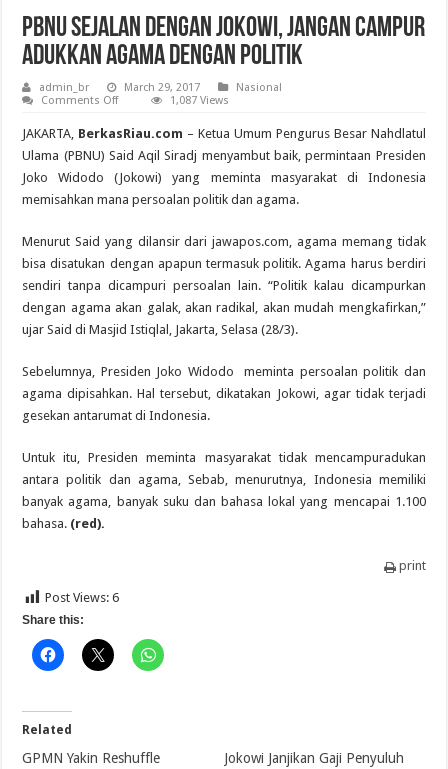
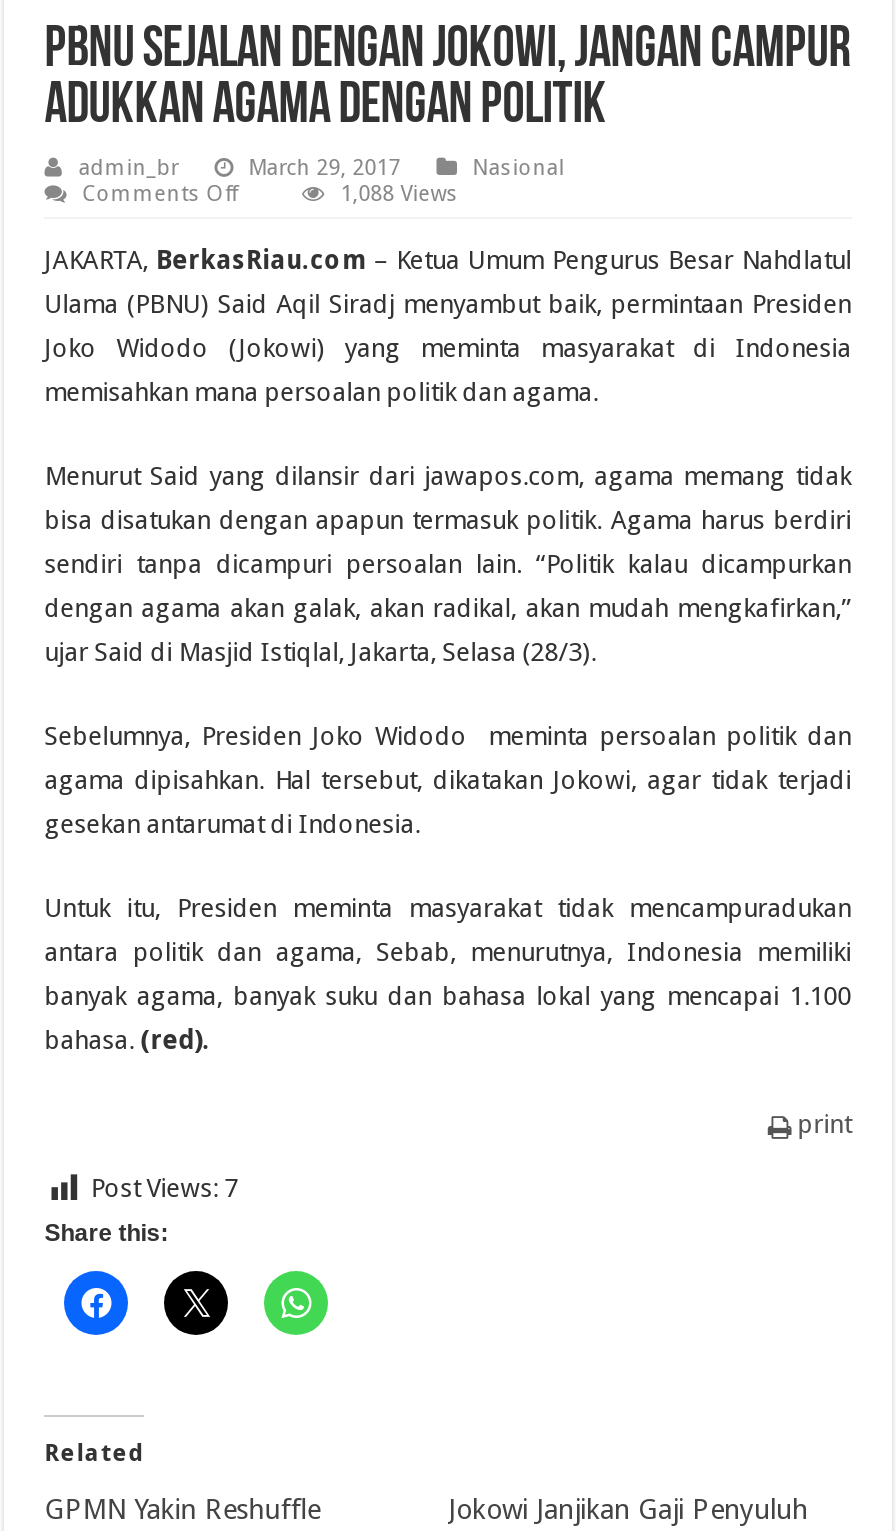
- 1,087 Views
+ 1,088 Views

- Post Views: 6
+ Post Views: 7
